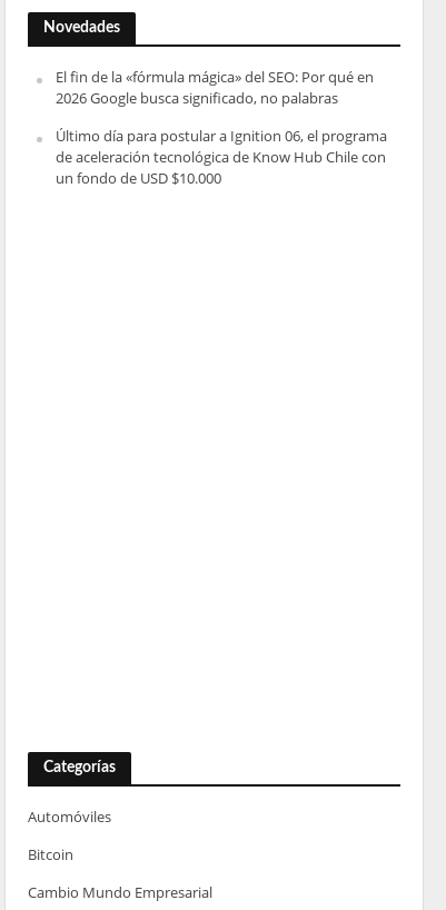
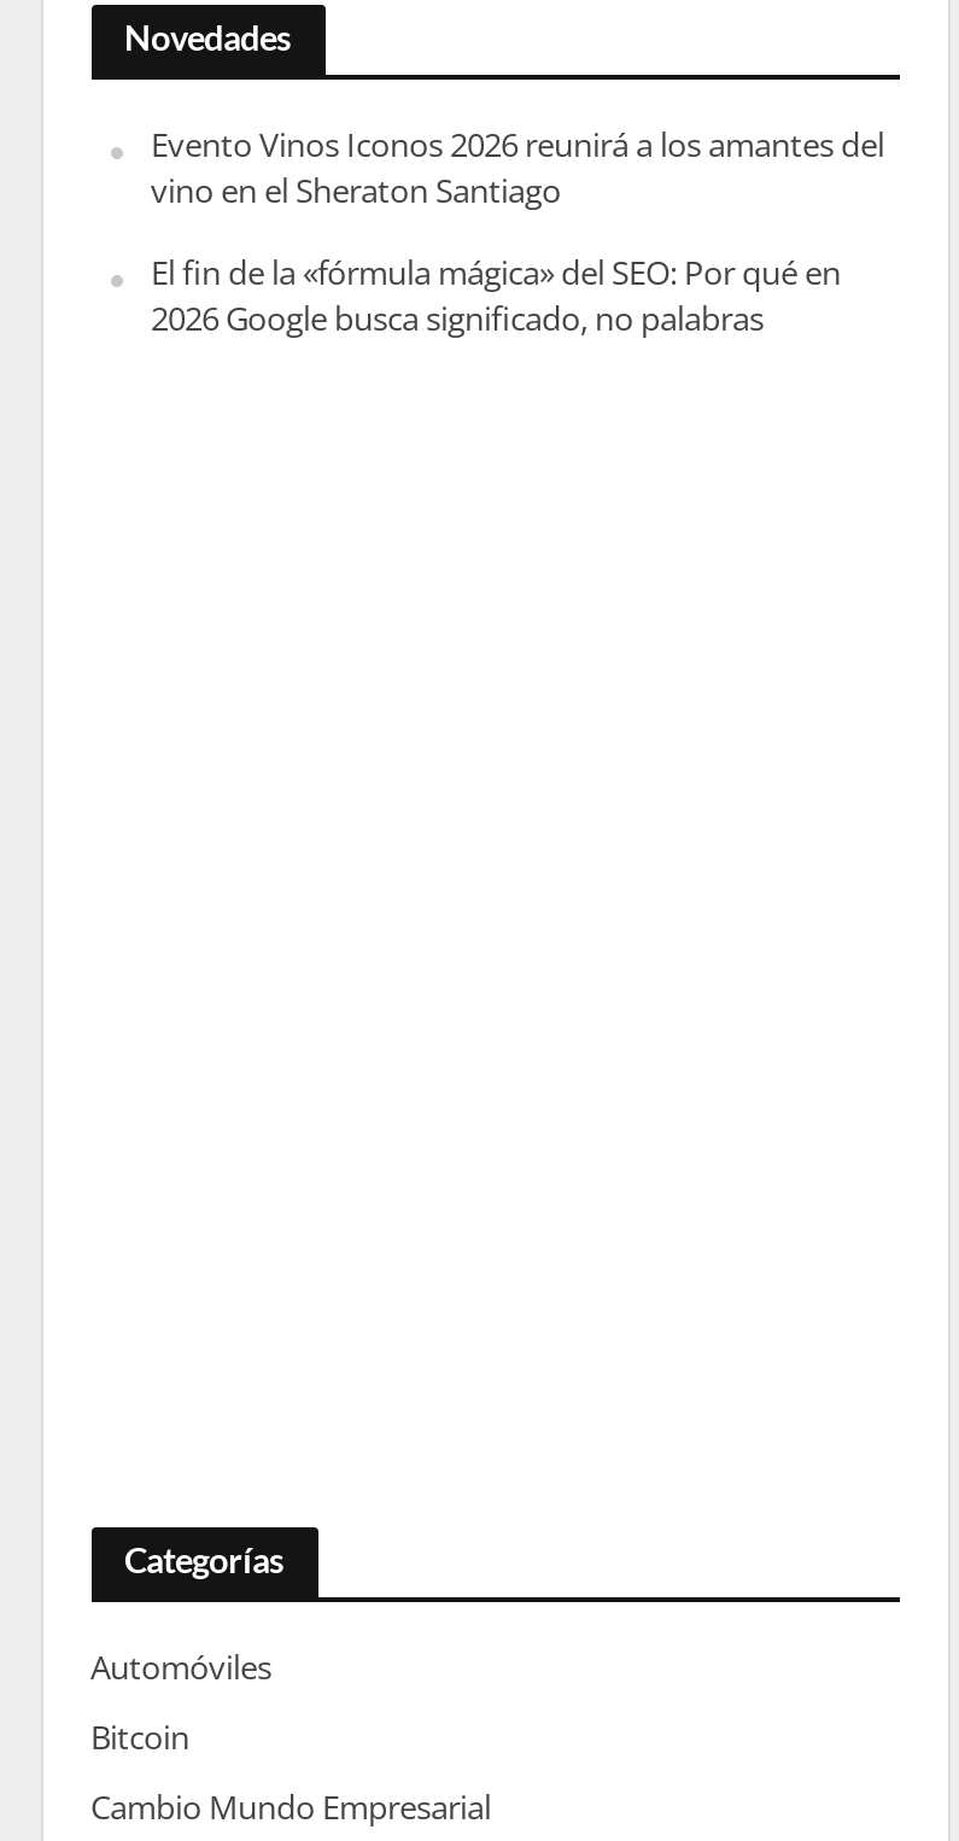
+ Evento Vinos Iconos 2026 reunirá a los amantes del
+ vino en el Sheraton Santiago

moved down: El fin de la «fórmula mágica» del SEO: Por qué en | 2026 Google busca significado, no palabras

- Último día para postular a Ignition 06, el programa
- de aceleración tecnológica de Know Hub Chile con
- un fondo de USD $10.000
